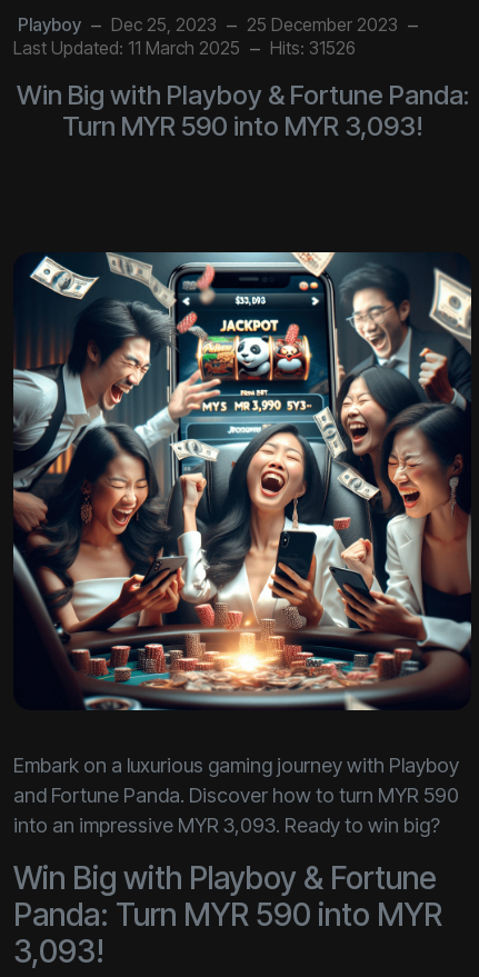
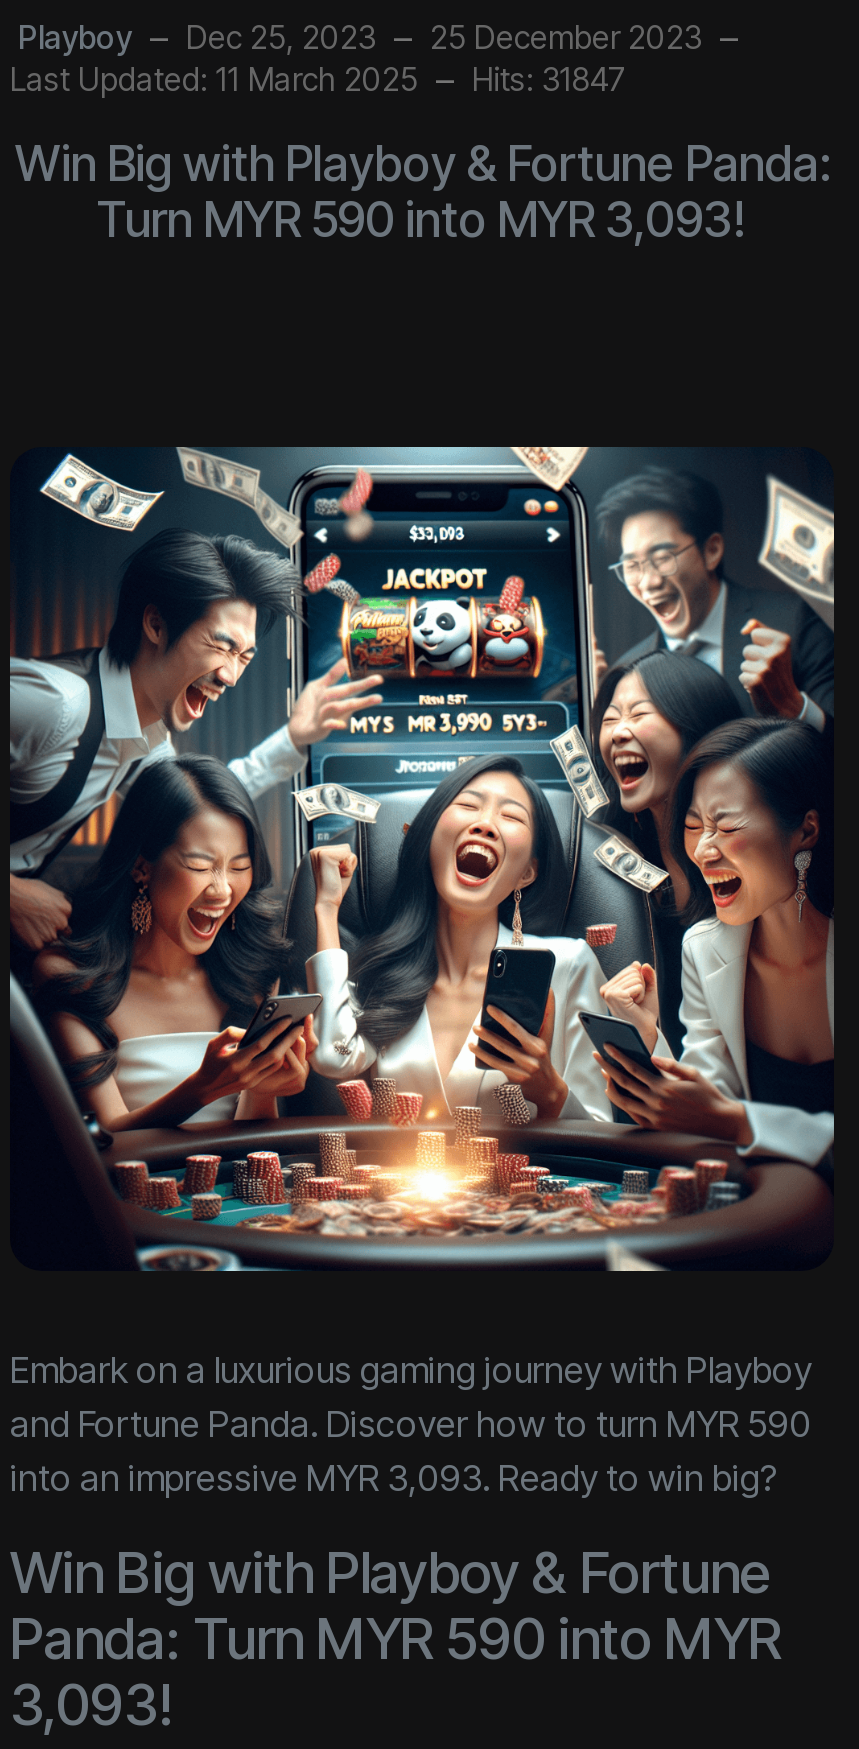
- Last Updated: 11 March 2025 Hits: 31526
+ Last Updated: 11 March 2025 Hits: 31847
